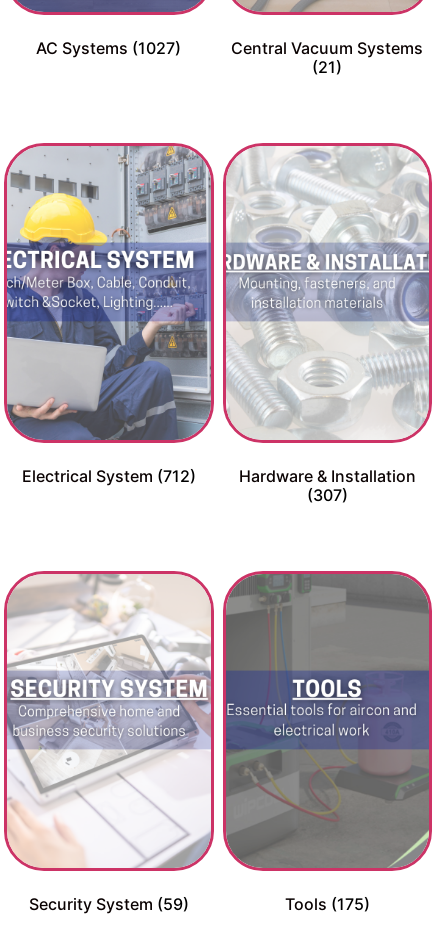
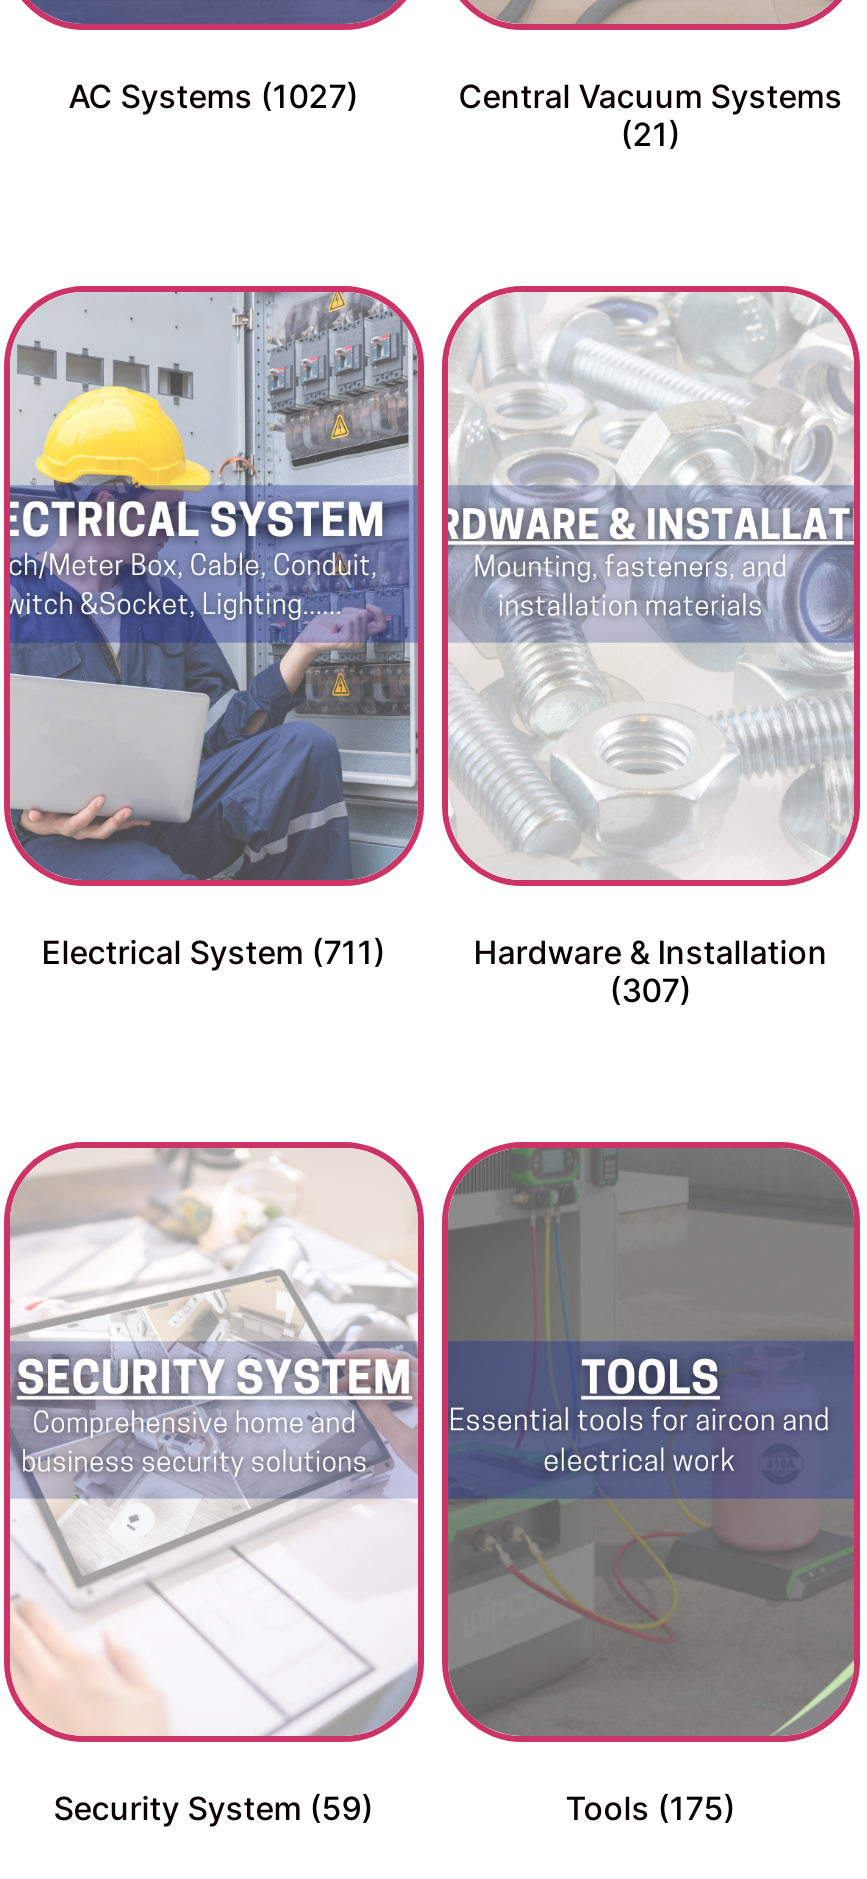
- Electrical System (712)
+ Electrical System (711)
